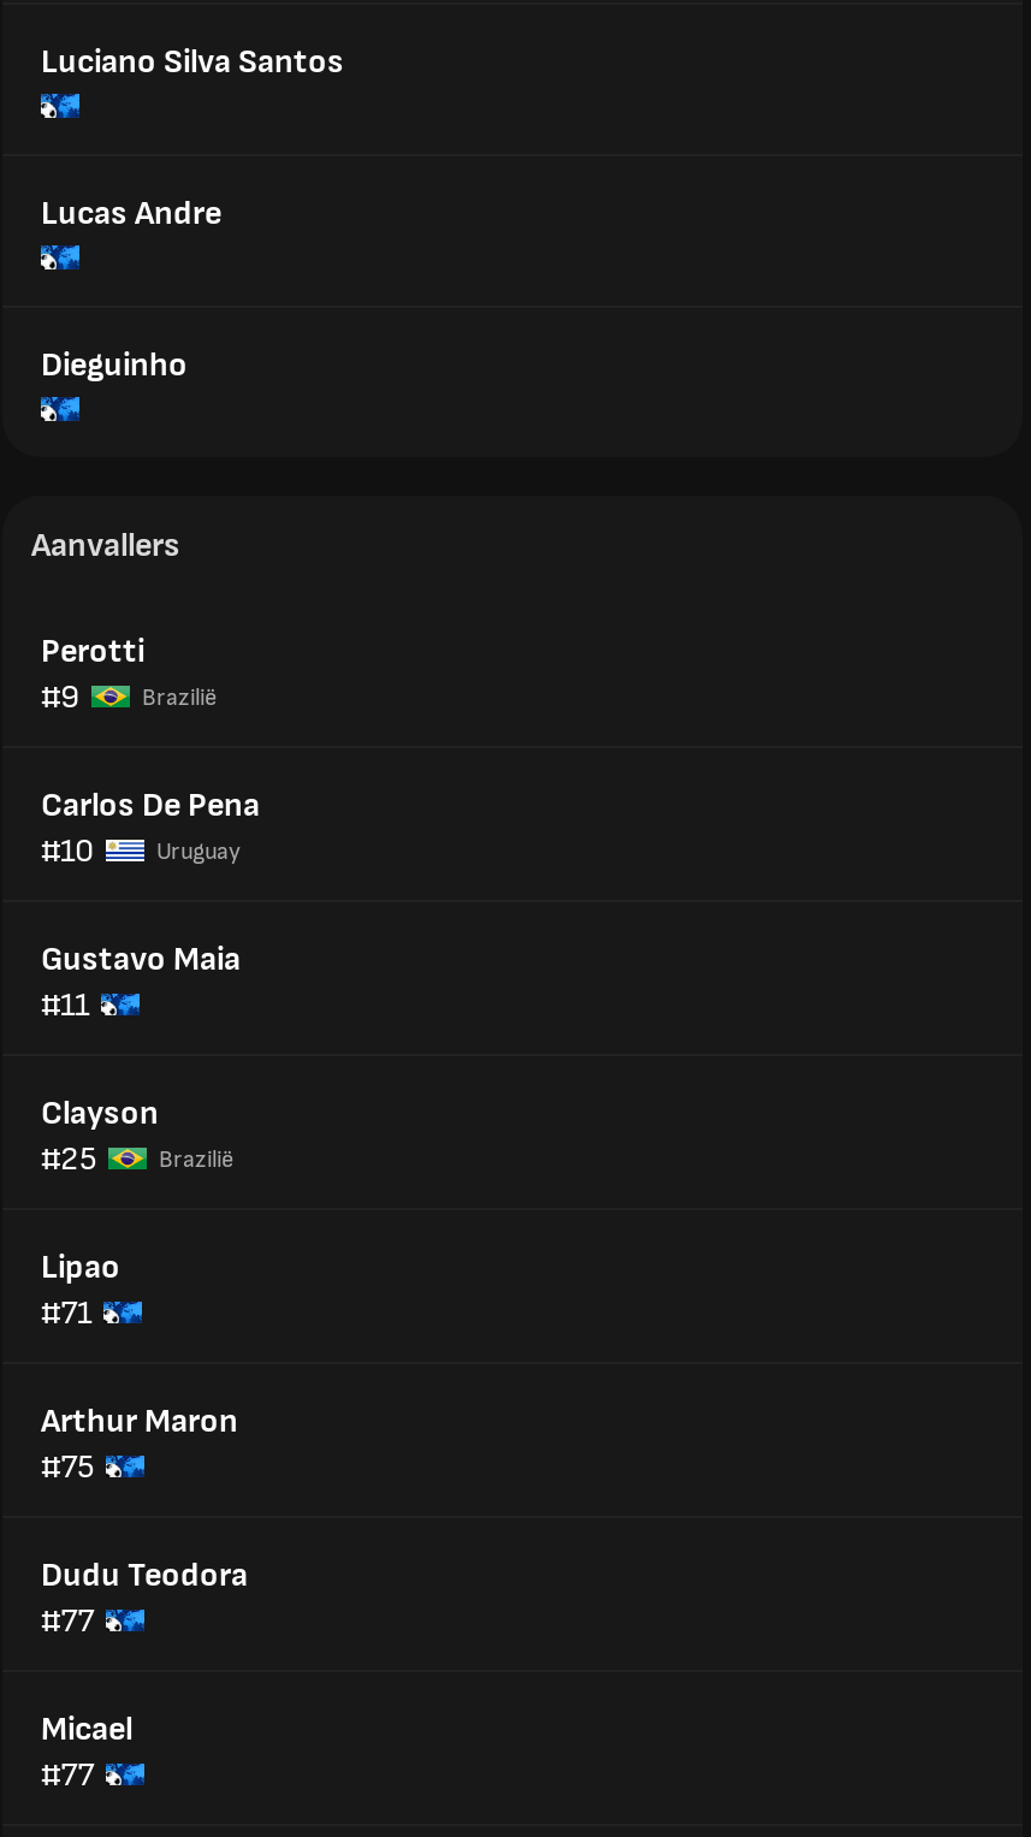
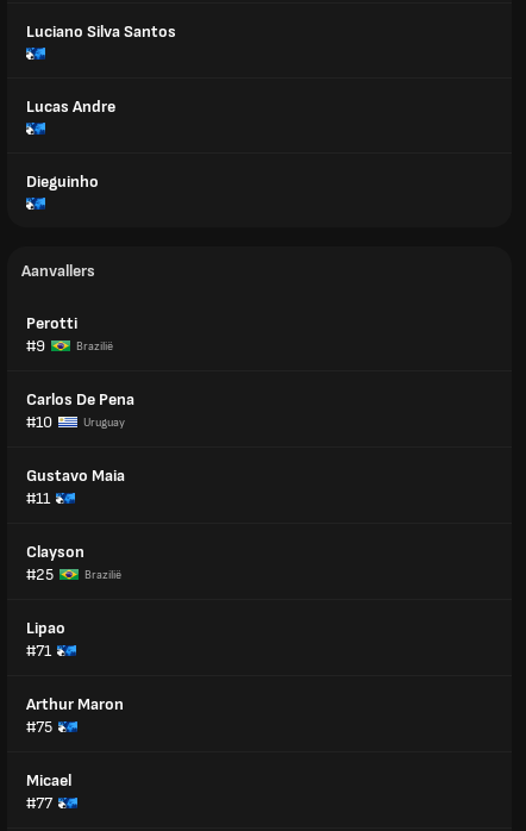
- Dudu Teodora
- #77
